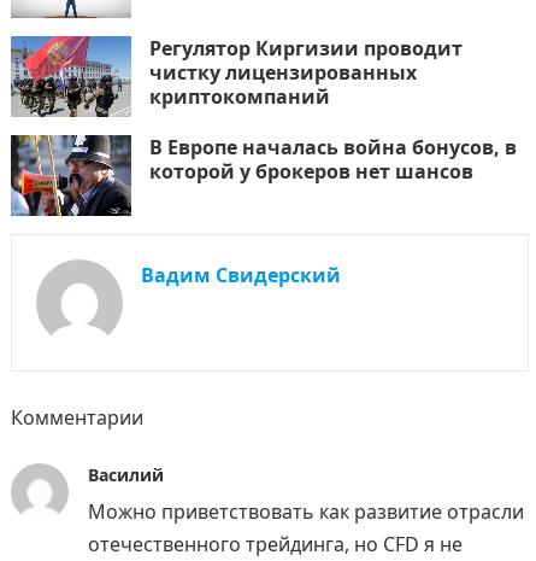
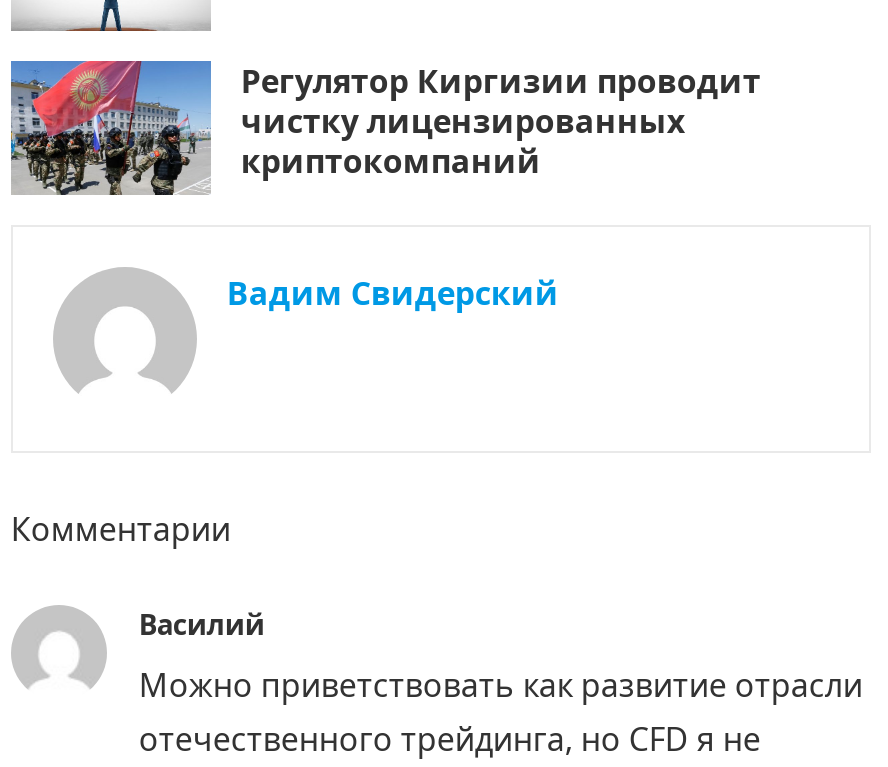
- [image]
- В Европе началась война бонусов, в
- которой у брокеров нет шансов
